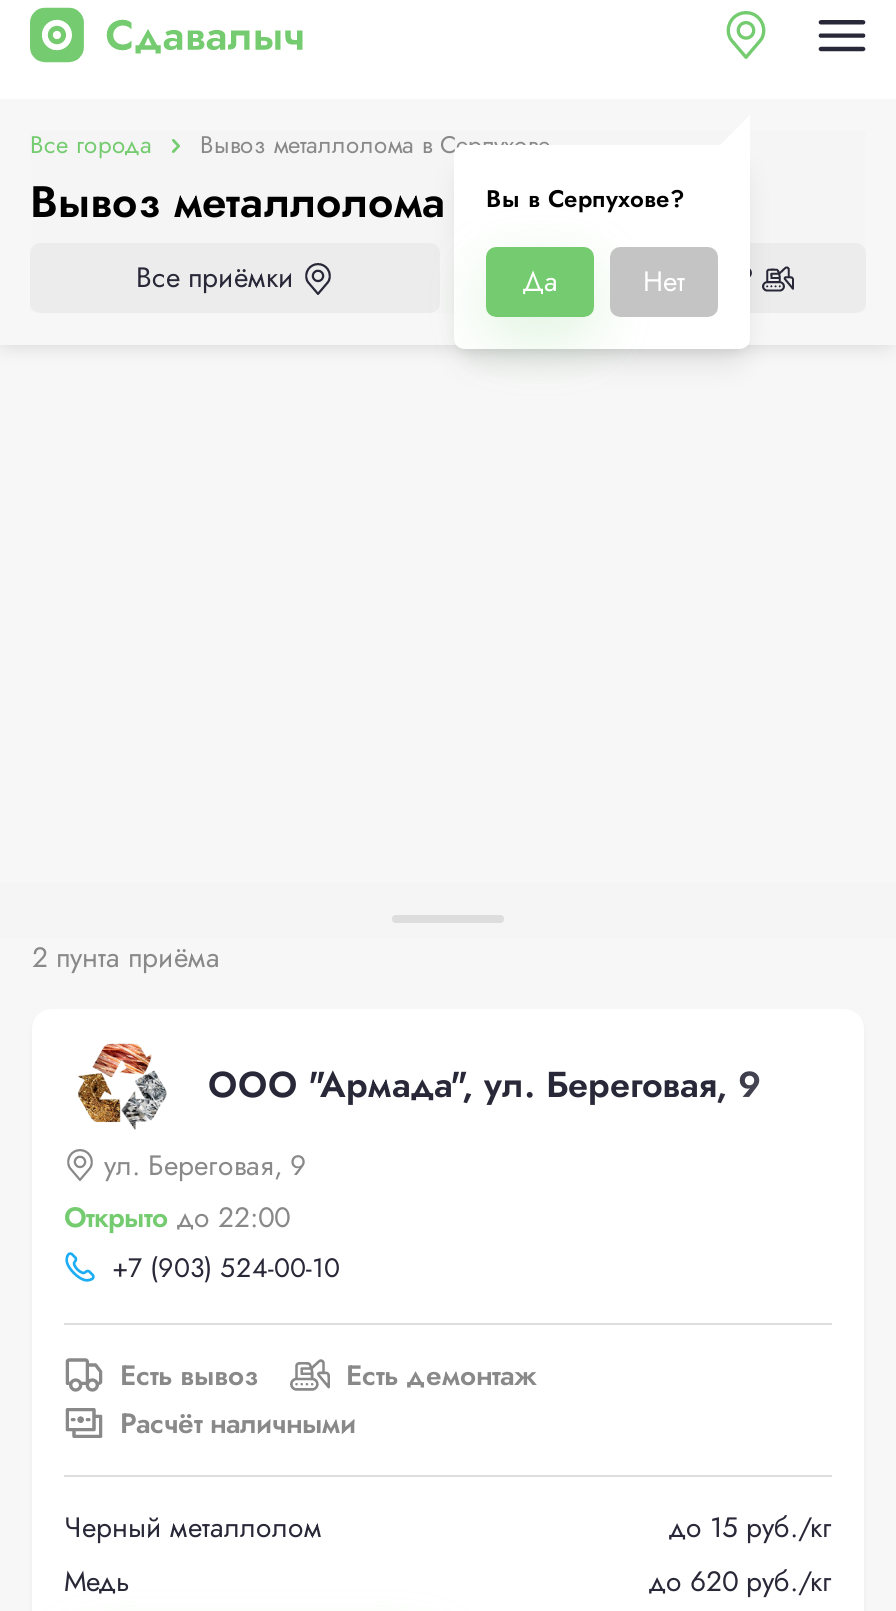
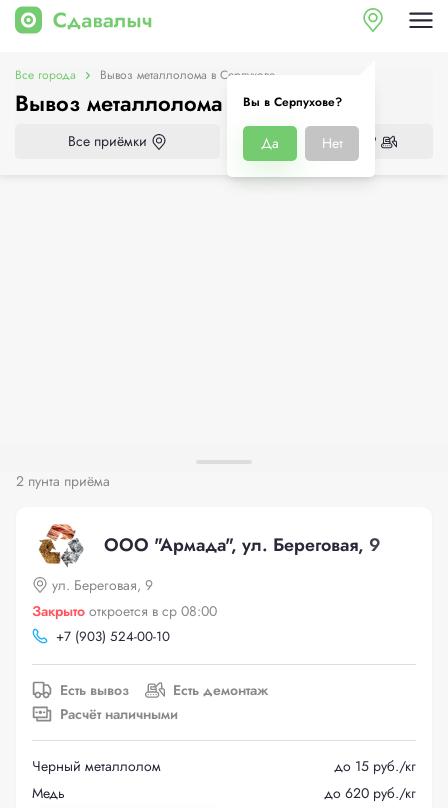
- Открыто до 22:00
+ Закрыто откроется в ср 08:00
